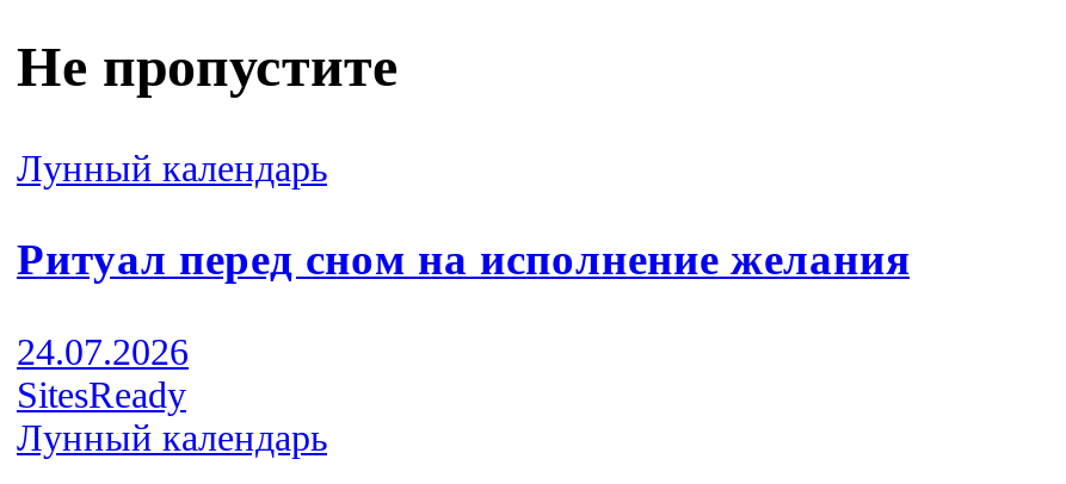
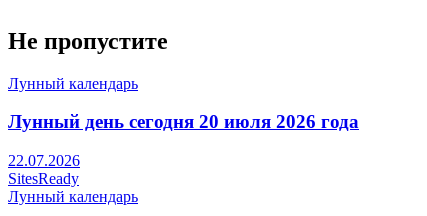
- Ритуал перед сном на исполнение желания
+ Лунный день сегодня 20 июля 2026 года

- 24.07.2026
+ 22.07.2026
